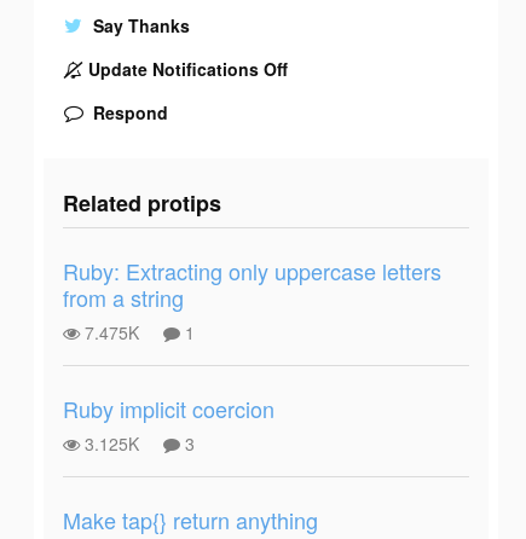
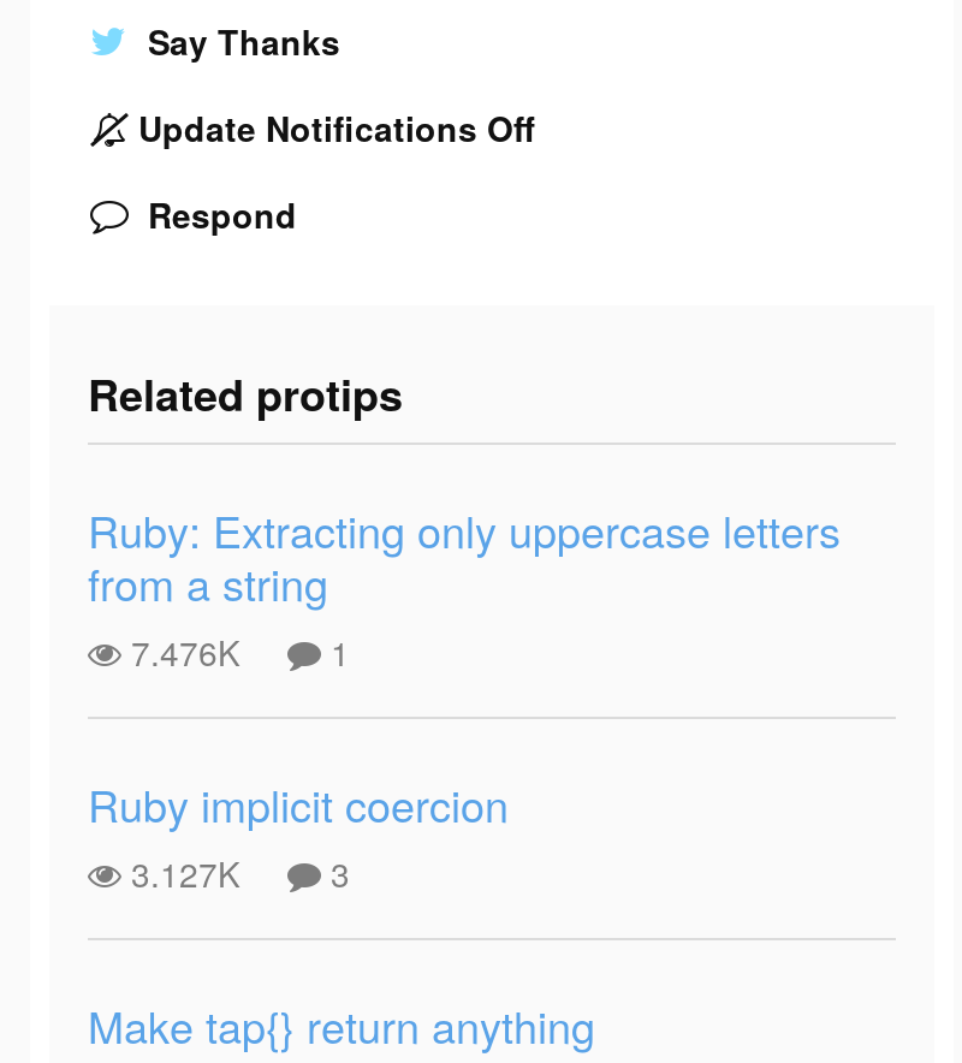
- 7.475K 1
+ 7.476K 1

- 3.125K 3
+ 3.127K 3
